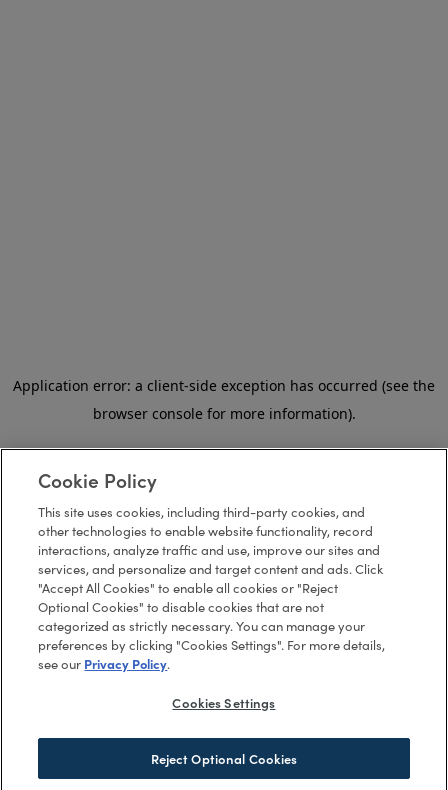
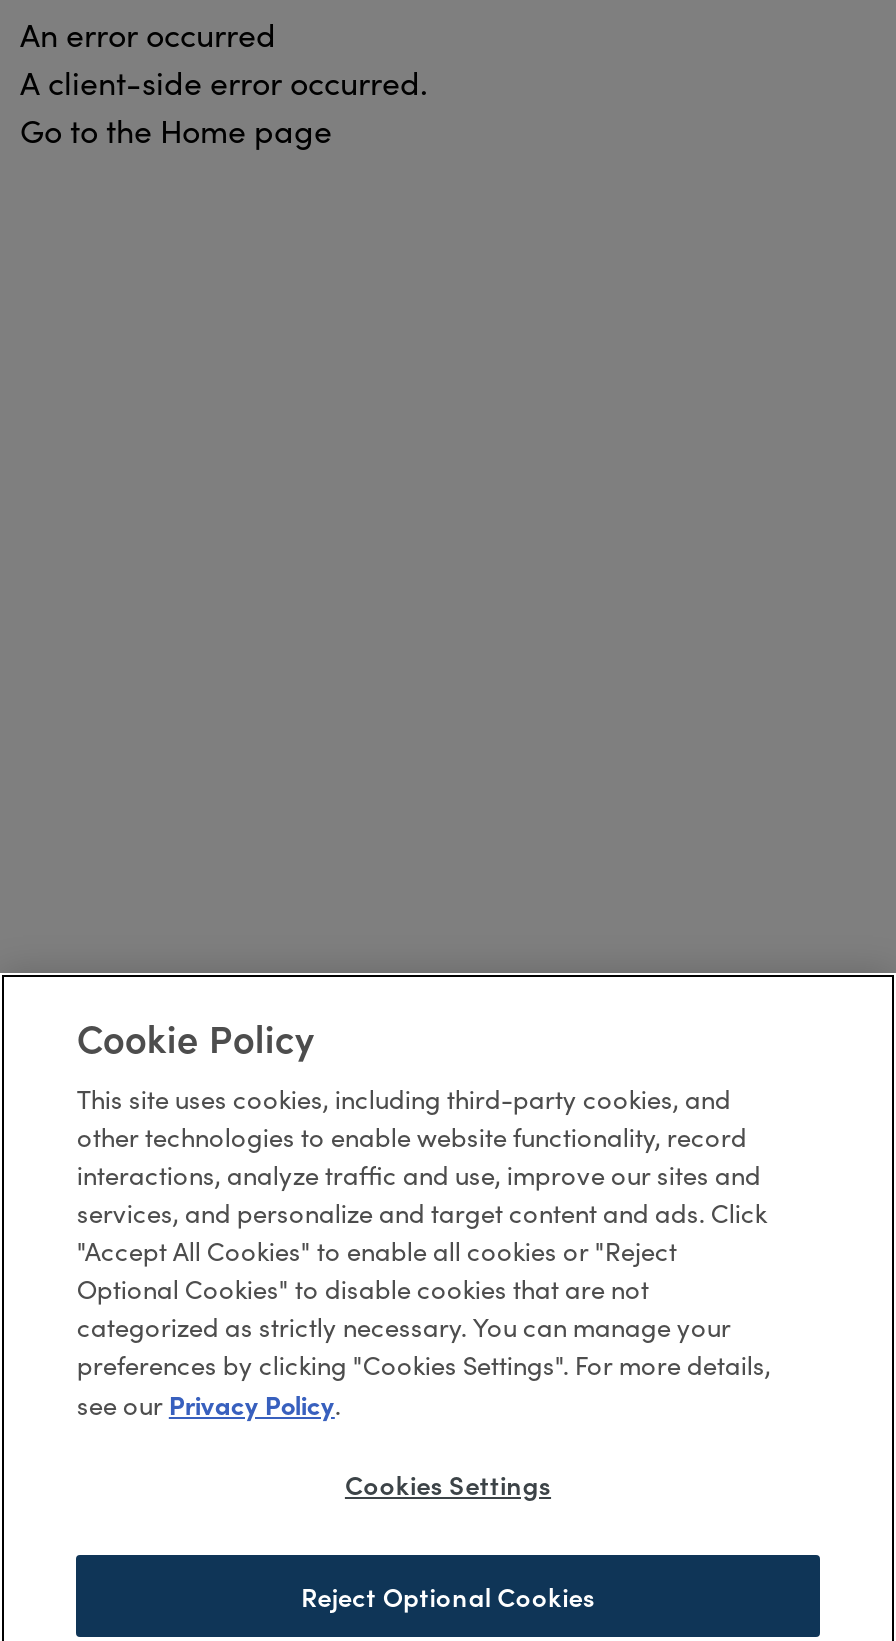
- Application error: a client-side exception has occurred (see the
- browser console for more information).
+ An error occurred
+ A client-side error occurred.
+ Go to the Home page
